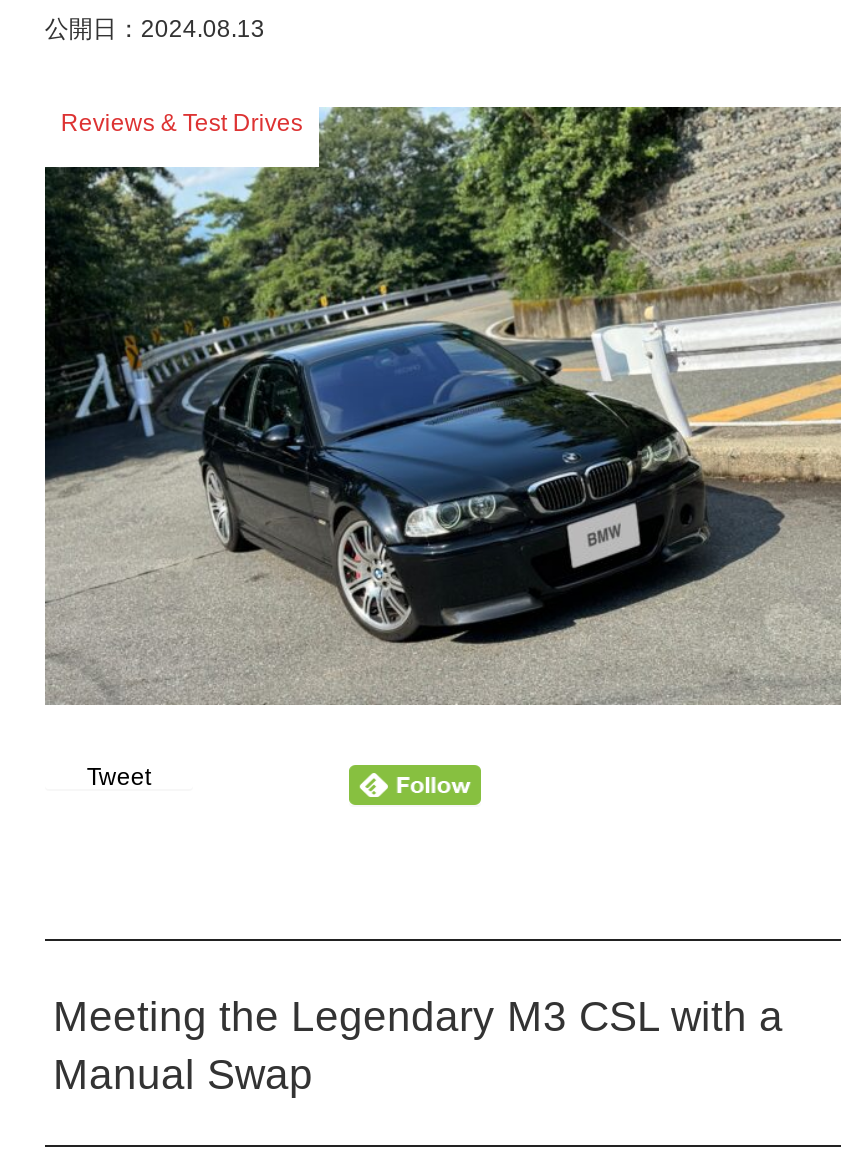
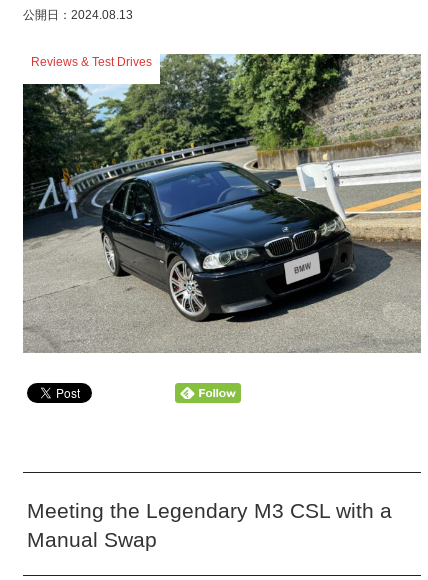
- Tweet
